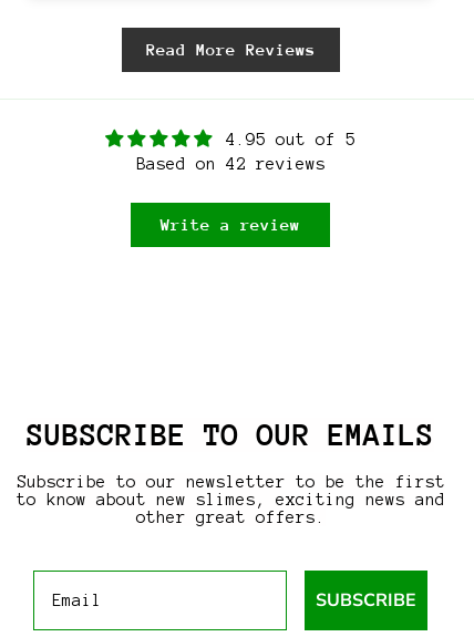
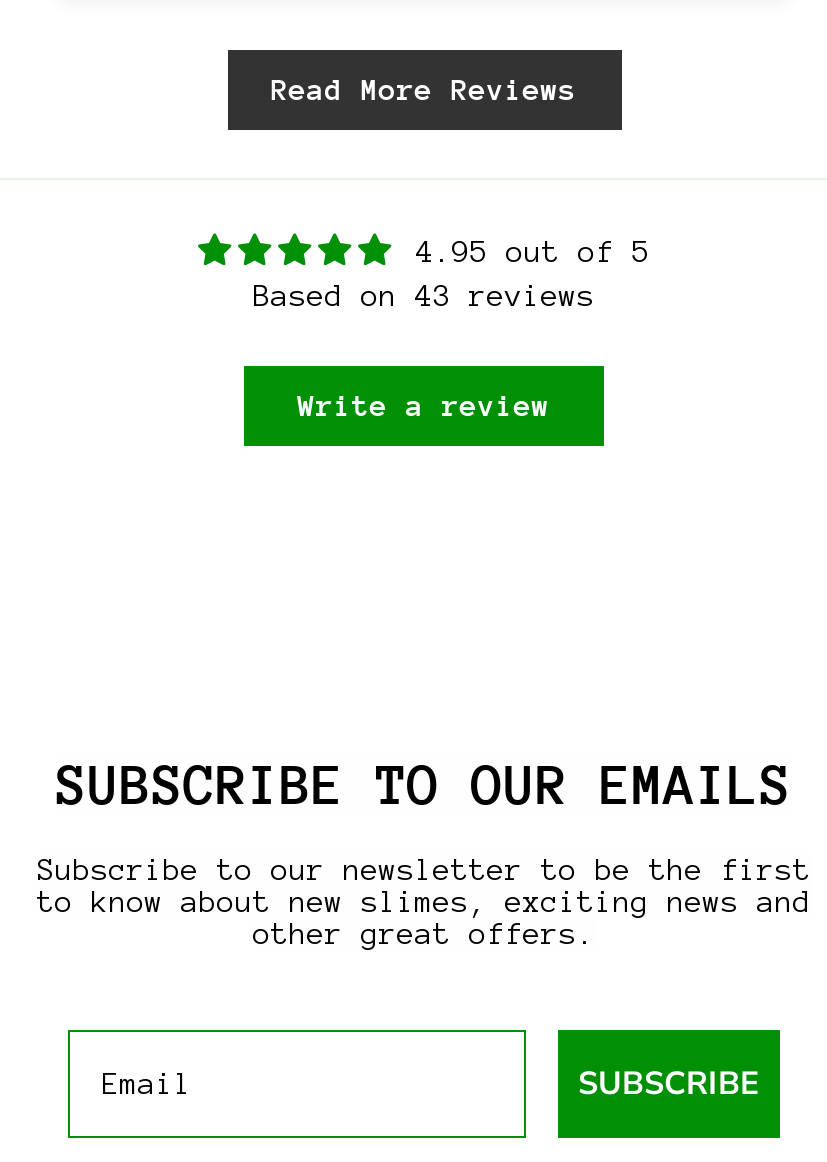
- Based on 42 reviews
+ Based on 43 reviews
